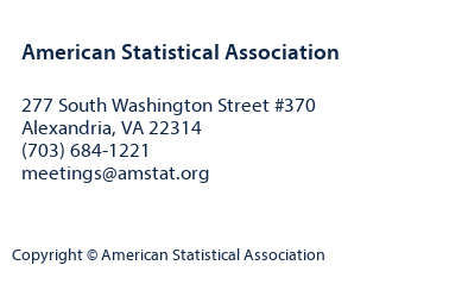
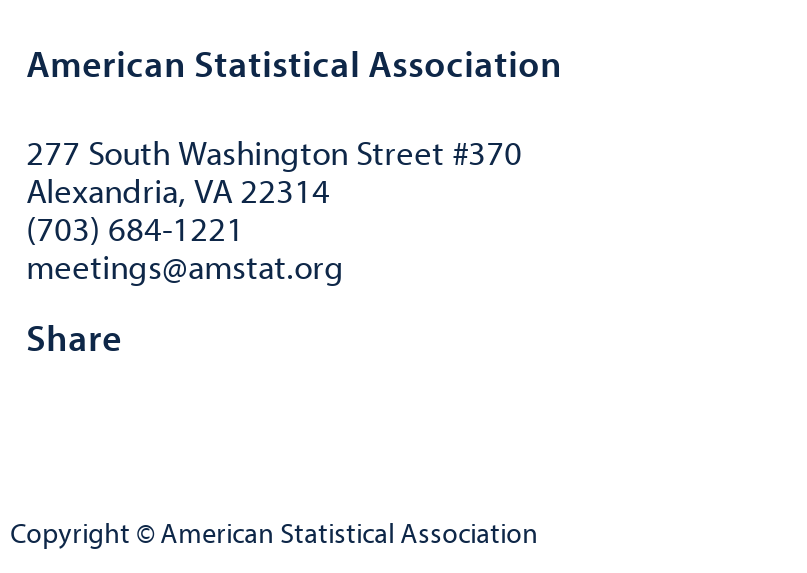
+ Share
